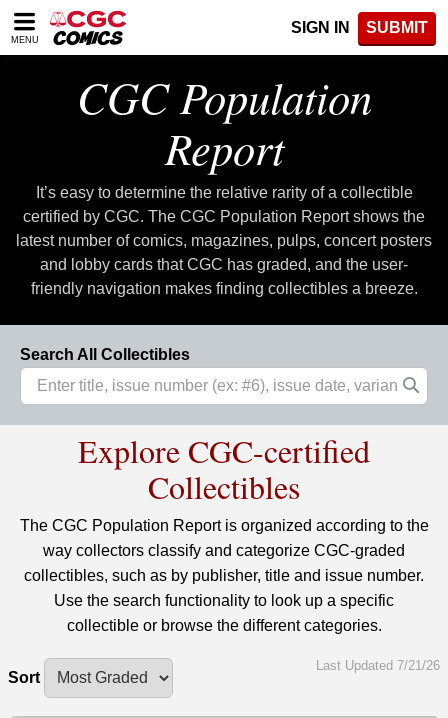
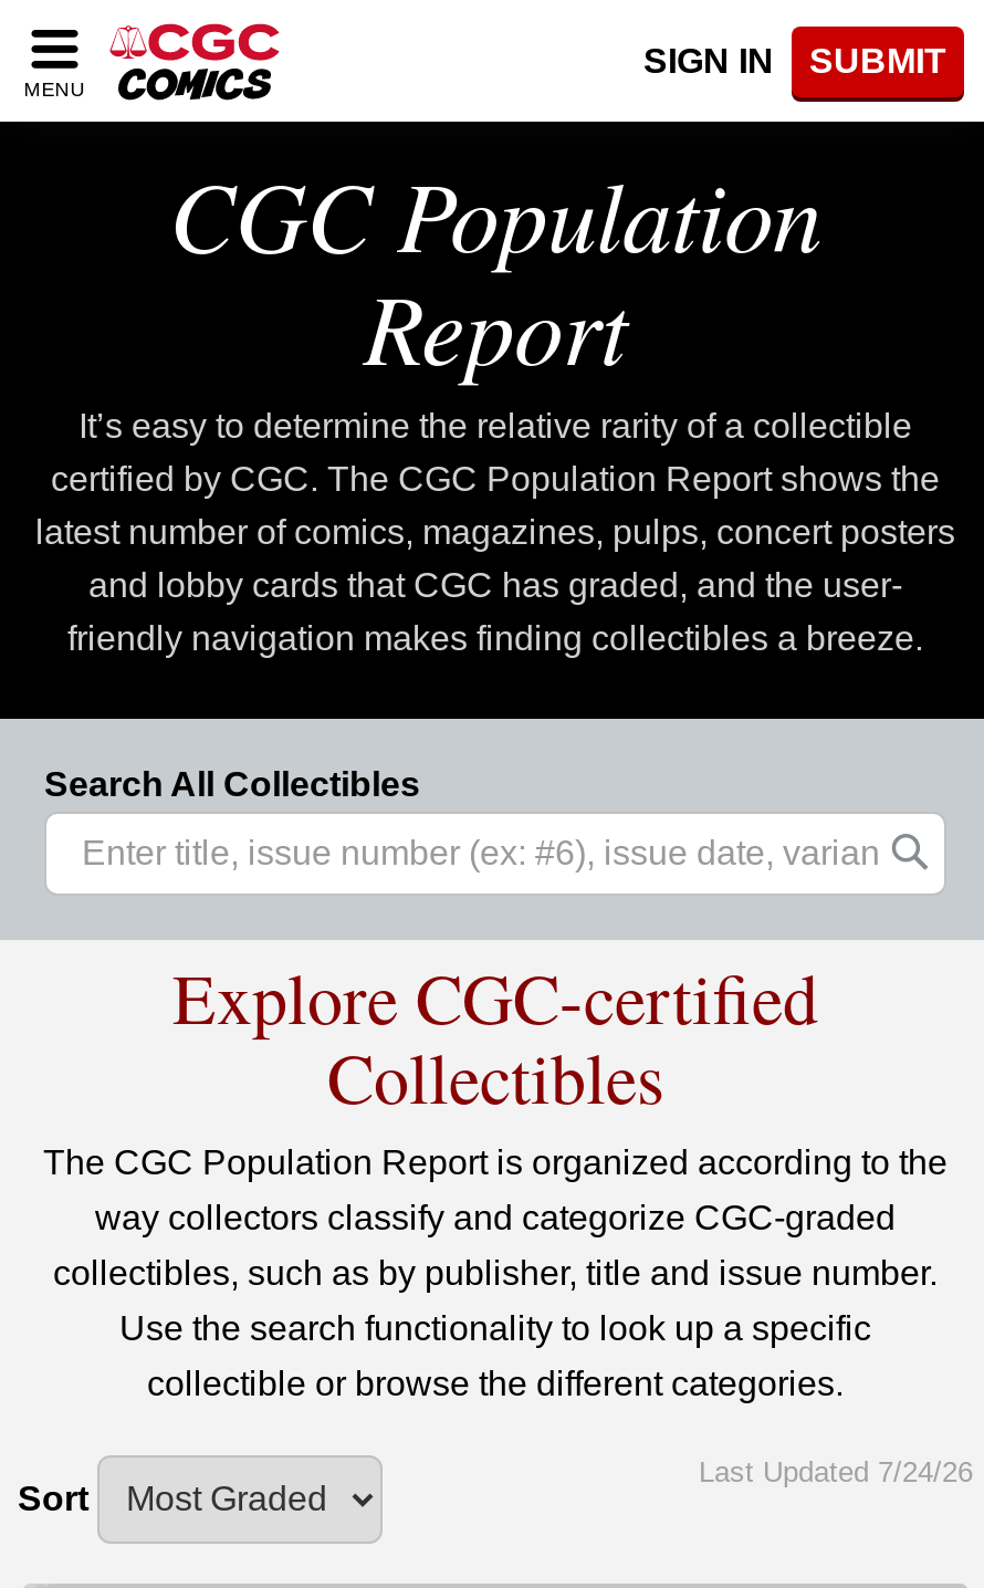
- Last Updated 7/21/26
+ Last Updated 7/24/26
